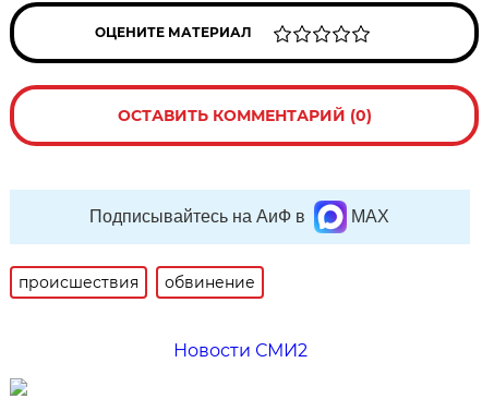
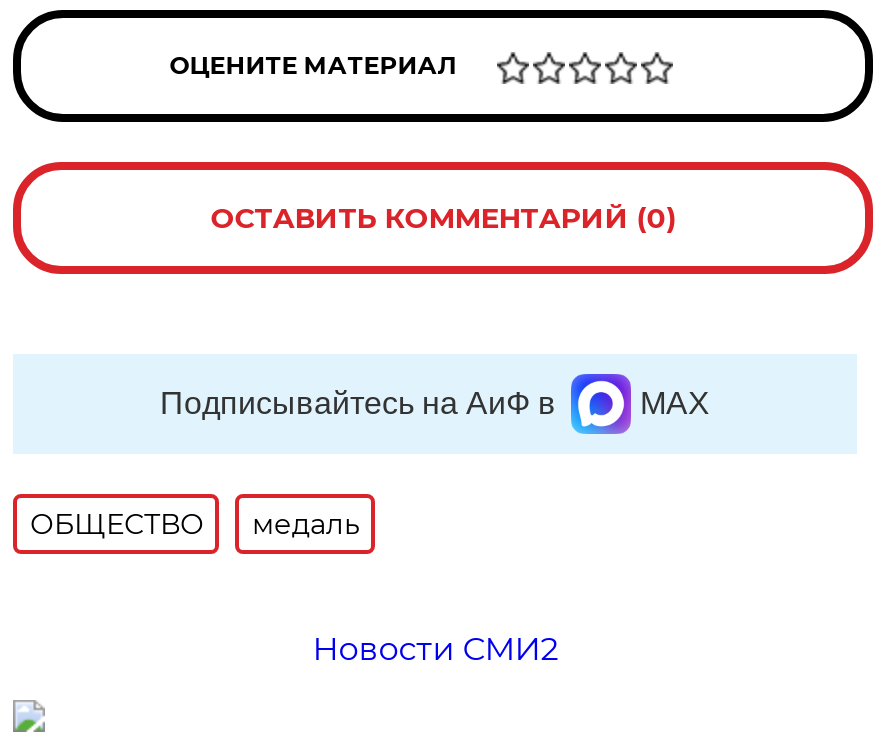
- происшествия
- обвинение
+ ОБЩЕСТВО
+ медаль
